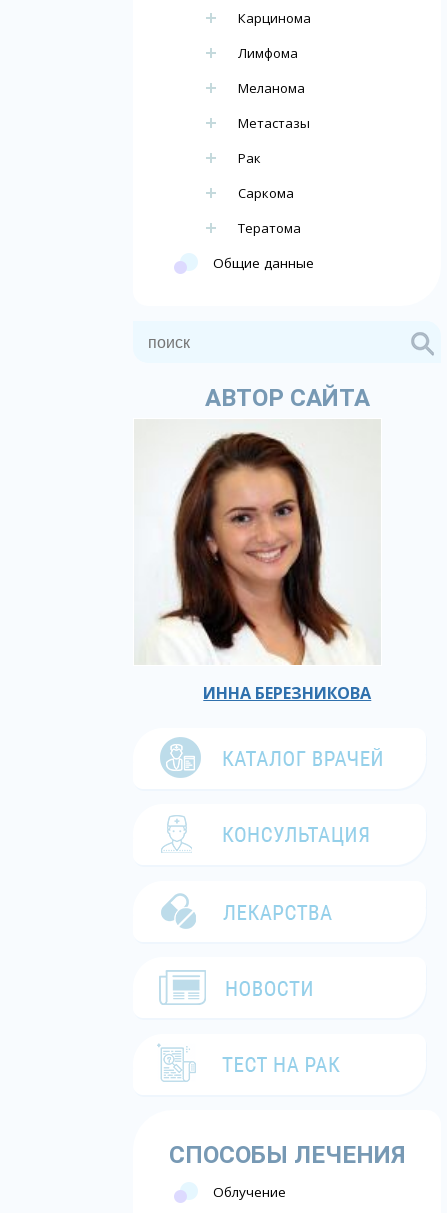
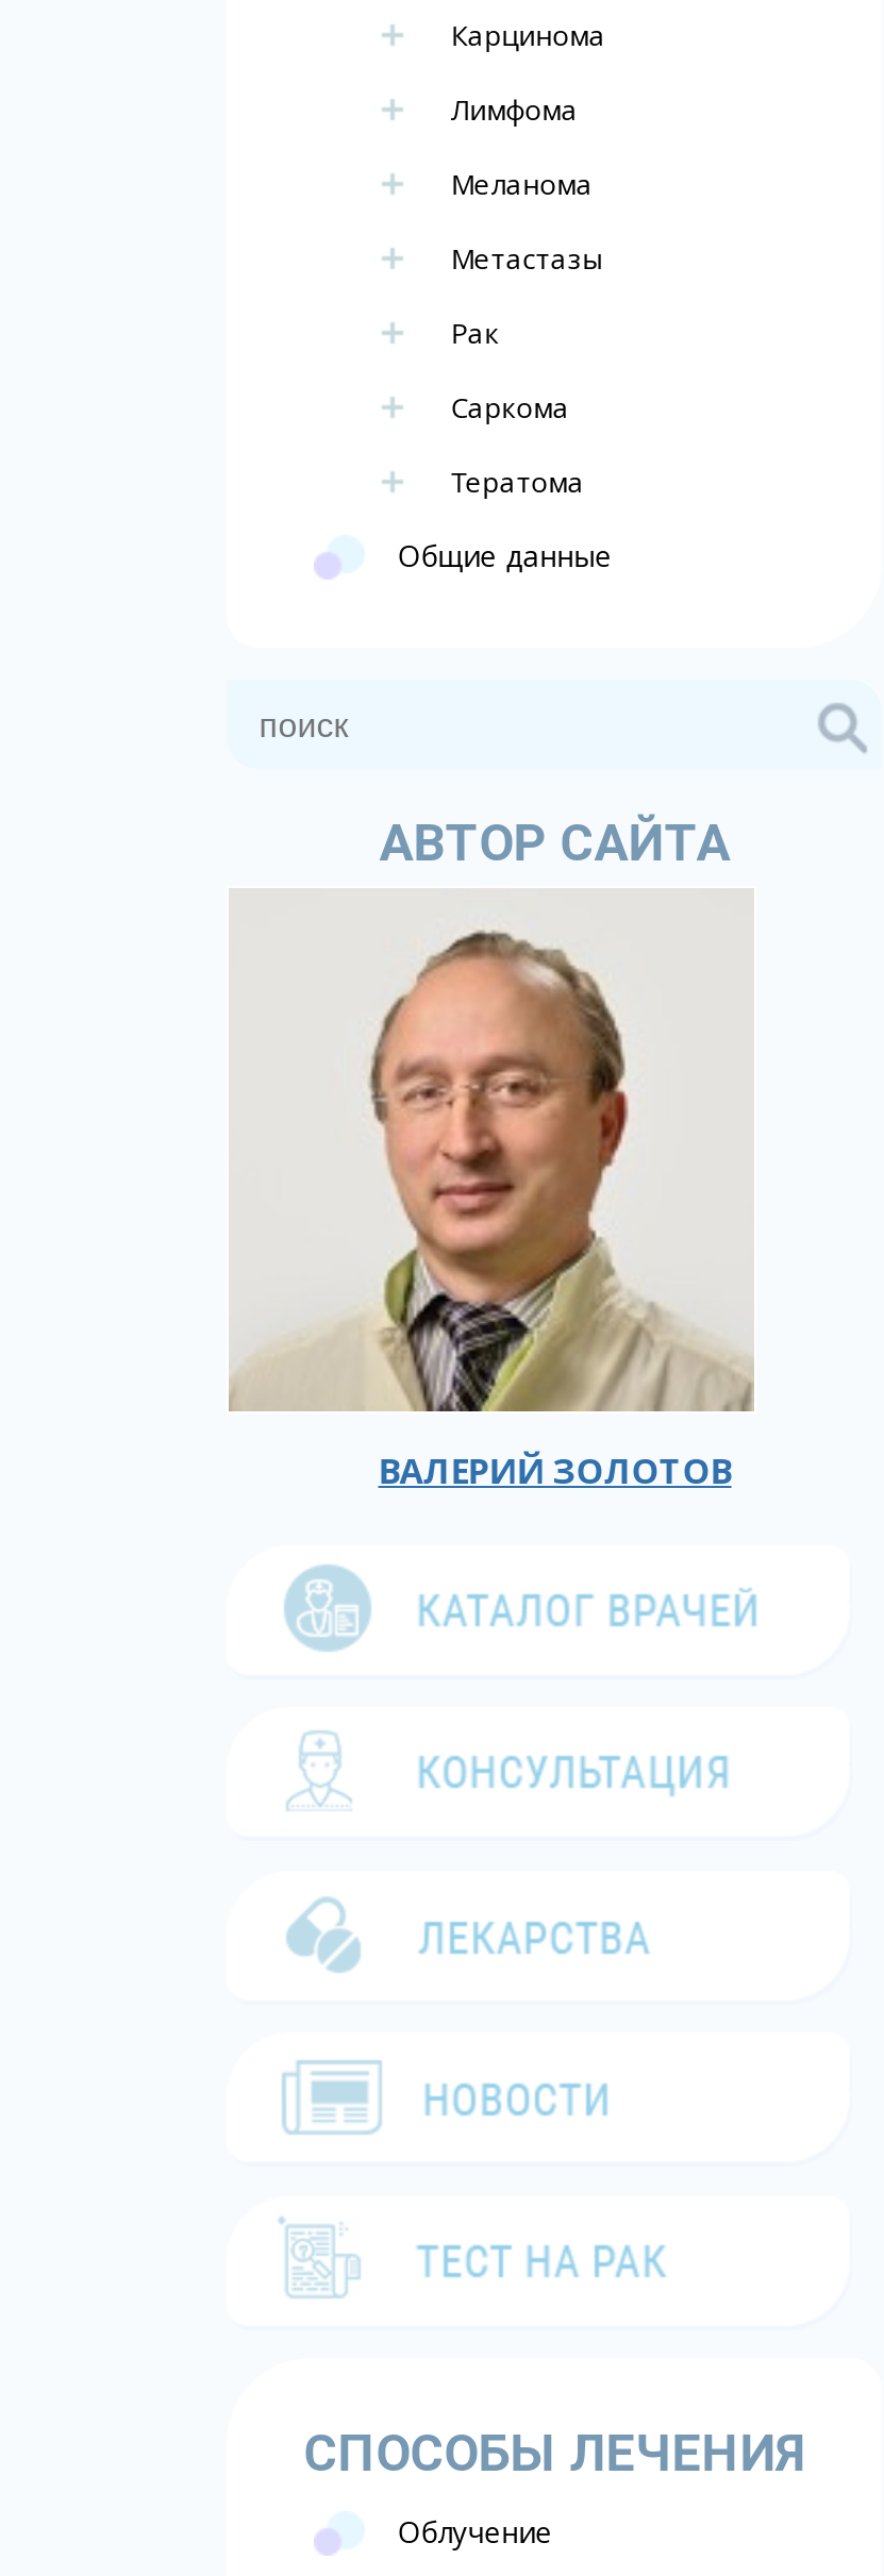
- [image]
- ИННА БЕРЕЗНИКОВА
+ [image]
+ ВАЛЕРИЙ ЗОЛОТОВ
